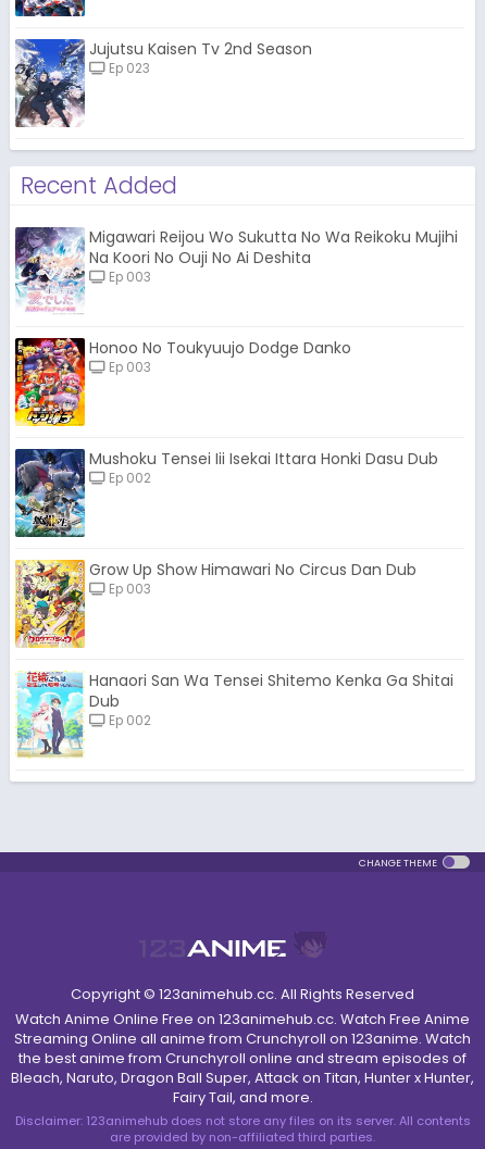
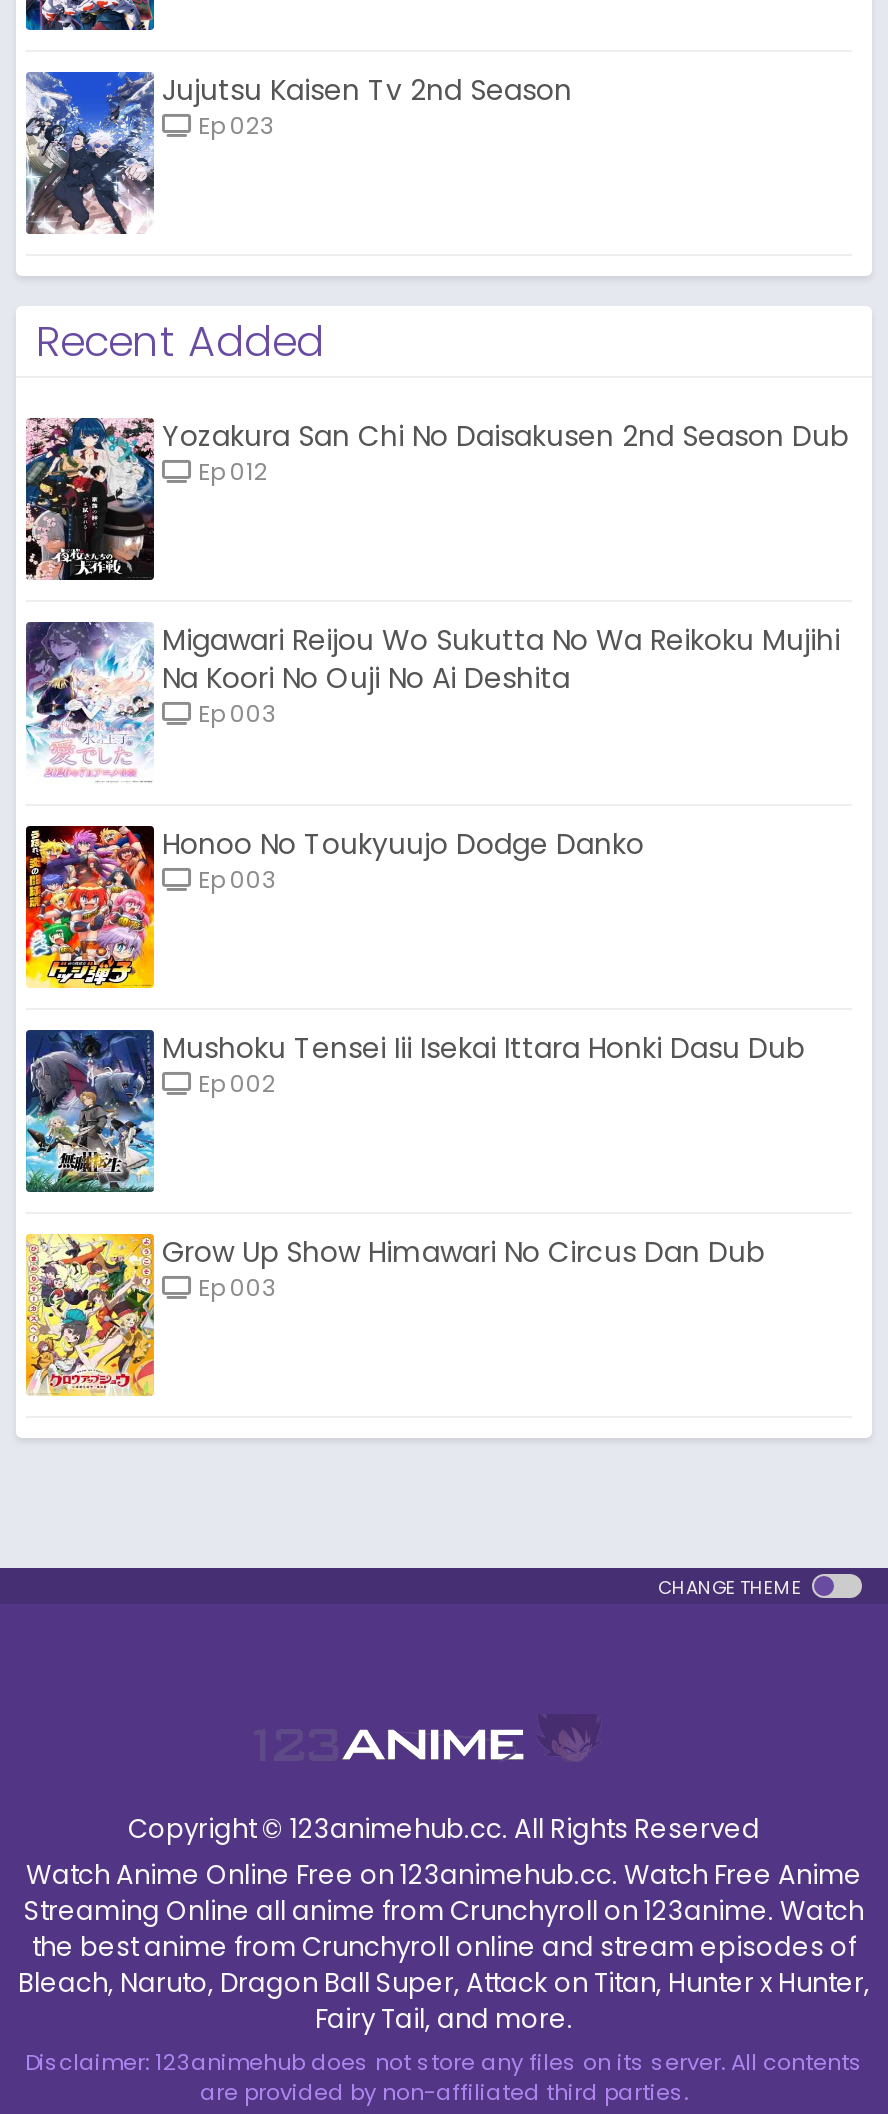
+ [image]
+ Yozakura San Chi No Daisakusen 2nd Season Dub
+ Ep 012

moved down: [image] | Migawari Reijou Wo Sukutta No Wa Reikoku Mujihi | Na Koori No Ouji No Ai Deshita | ... | Grow Up Show Himawari No Circus Dan Dub | Ep 003

moved down: [image]

- [image]
- Hanaori San Wa Tensei Shitemo Kenka Ga Shitai
- Dub
- Ep 002
